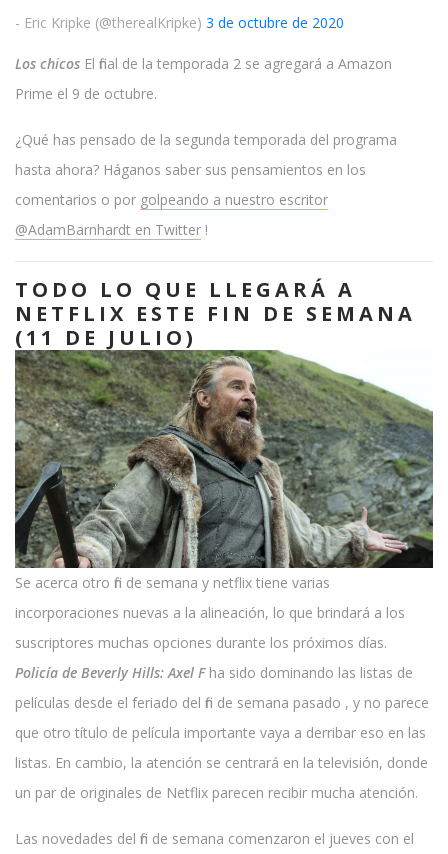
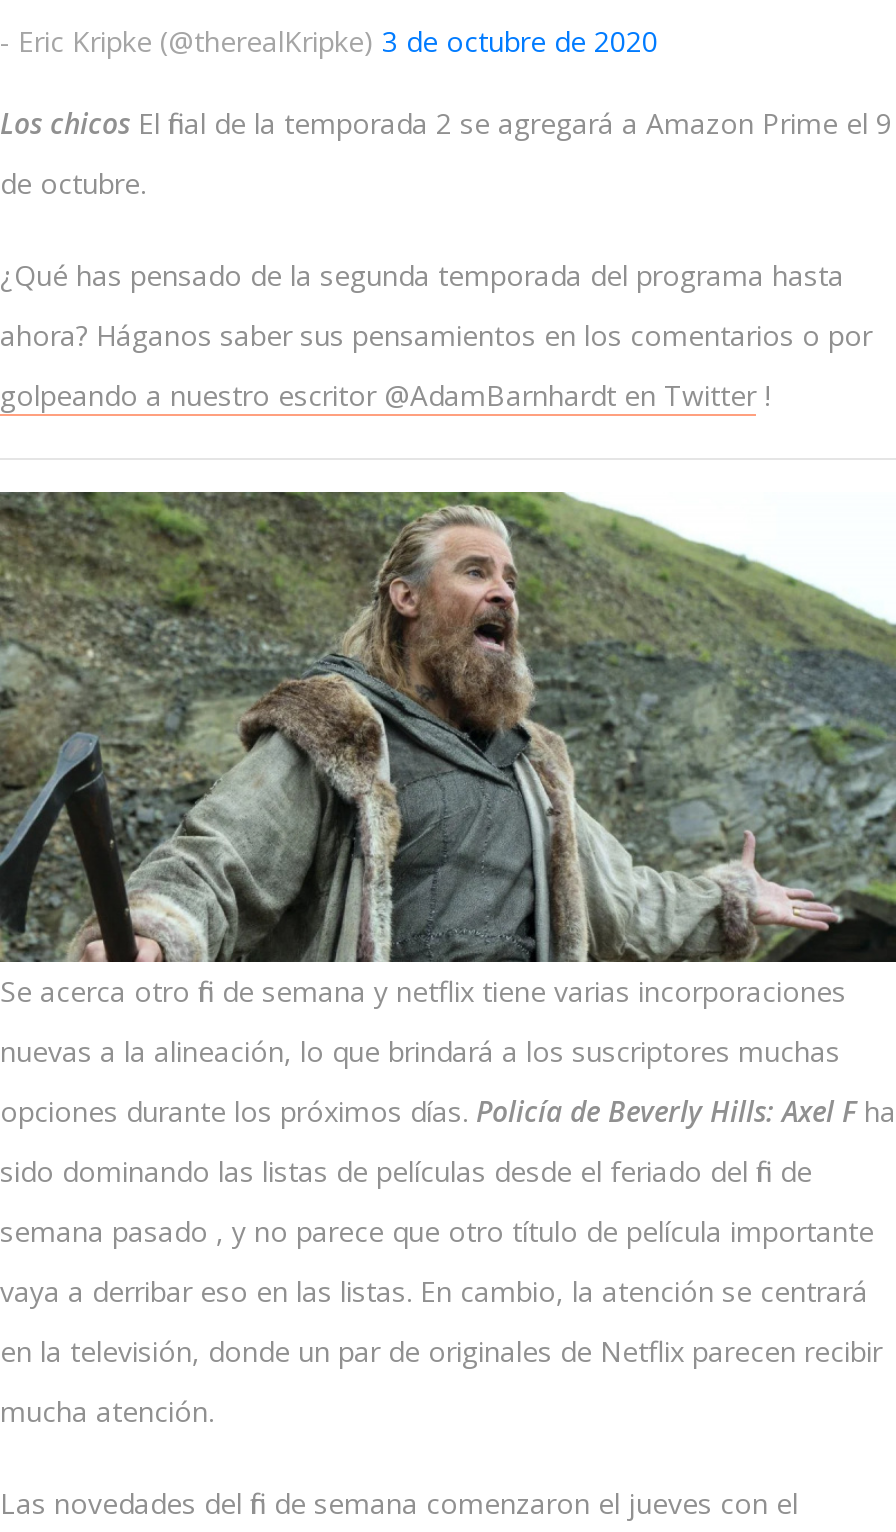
- Los chicos El final de la temporada 2 se agregará a Amazon
- Prime el 9 de octubre.
- ¿Qué has pensado de la segunda temporada del programa
- hasta ahora? Háganos saber sus pensamientos en los
- comentarios o por golpeando a nuestro escritor
- @AdamBarnhardt en Twitter!
- TODO LO QUE LLEGARÁ A
- NETFLIX ESTE FIN DE SEMANA
- (11 DE JULIO)
+ Los chicos El final de la temporada 2 se agregará a Amazon Prime el 9
+ de octubre.
+ ¿Qué has pensado de la segunda temporada del programa hasta
+ ahora? Háganos saber sus pensamientos en los comentarios o por
+ golpeando a nuestro escritor @AdamBarnhardt en Twitter!

- [image]
+ [image]
